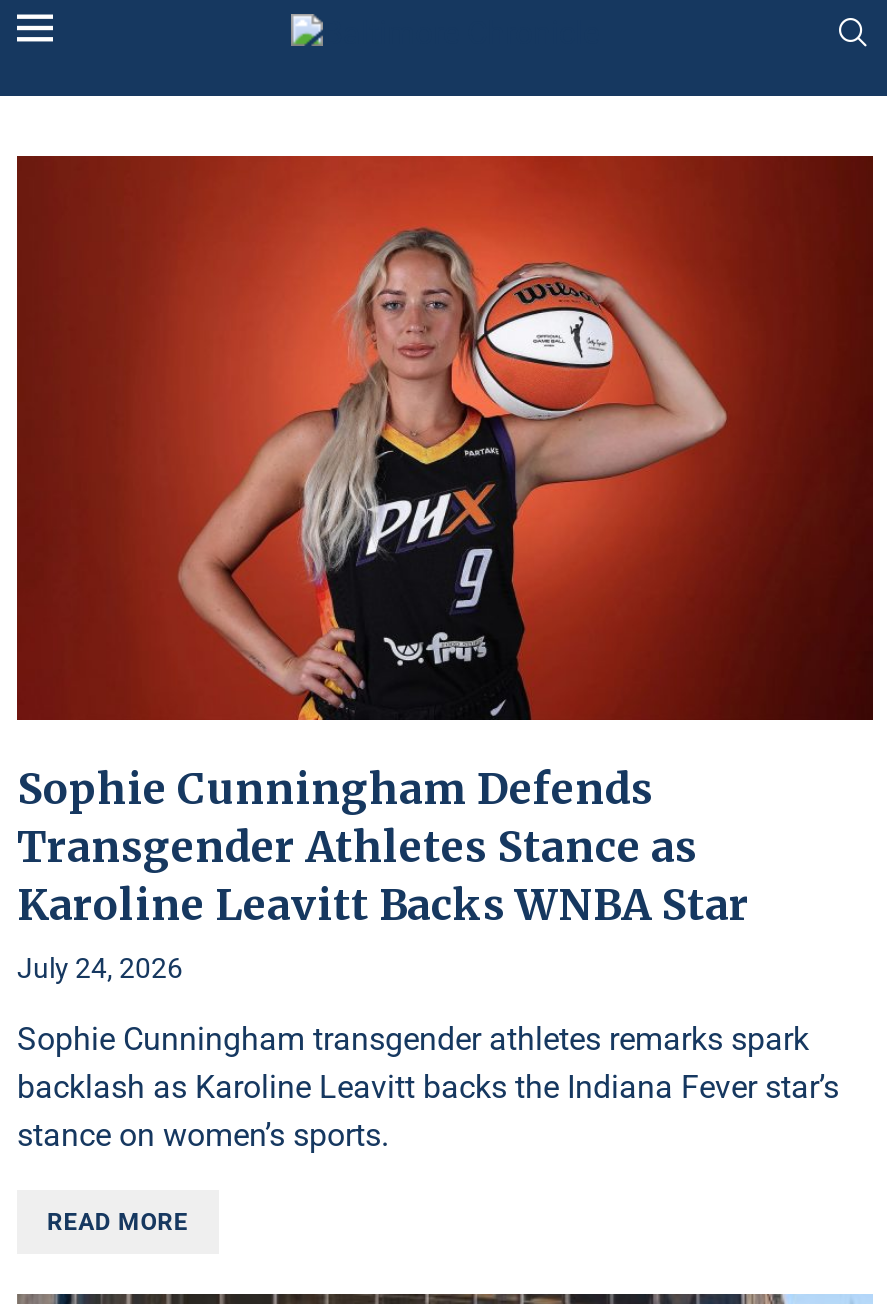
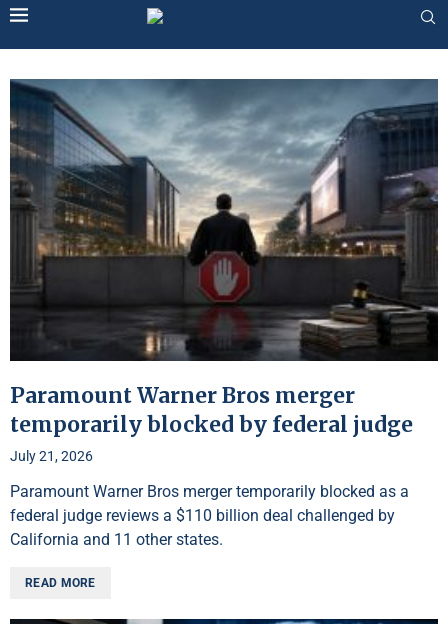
- [image]
- Sophie Cunningham Defends
- Transgender Athletes Stance as
- Karoline Leavitt Backs WNBA Star
- July 24, 2026
+ [image]
+ Paramount Warner Bros merger
+ temporarily blocked by federal judge
+ July 21, 2026

- Sophie Cunningham transgender athletes remarks spark
- backlash as Karoline Leavitt backs the Indiana Fever star’s
- stance on women’s sports.
+ Paramount Warner Bros merger temporarily blocked as a
+ federal judge reviews a $110 billion deal challenged by
+ California and 11 other states.
